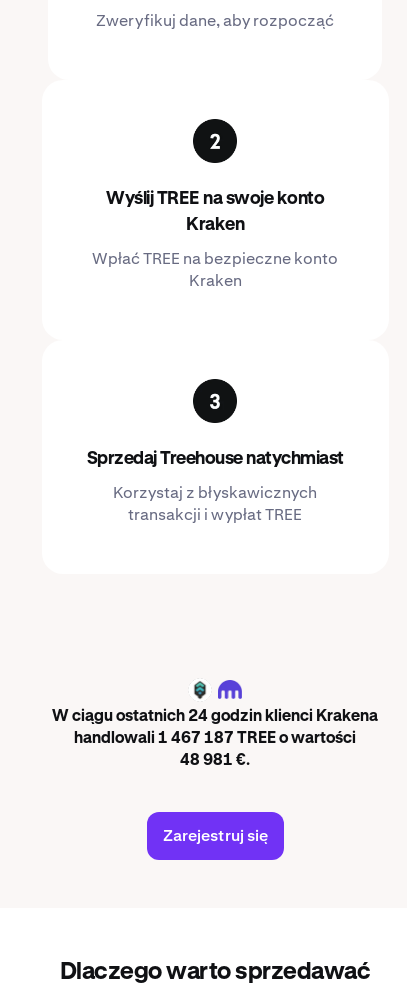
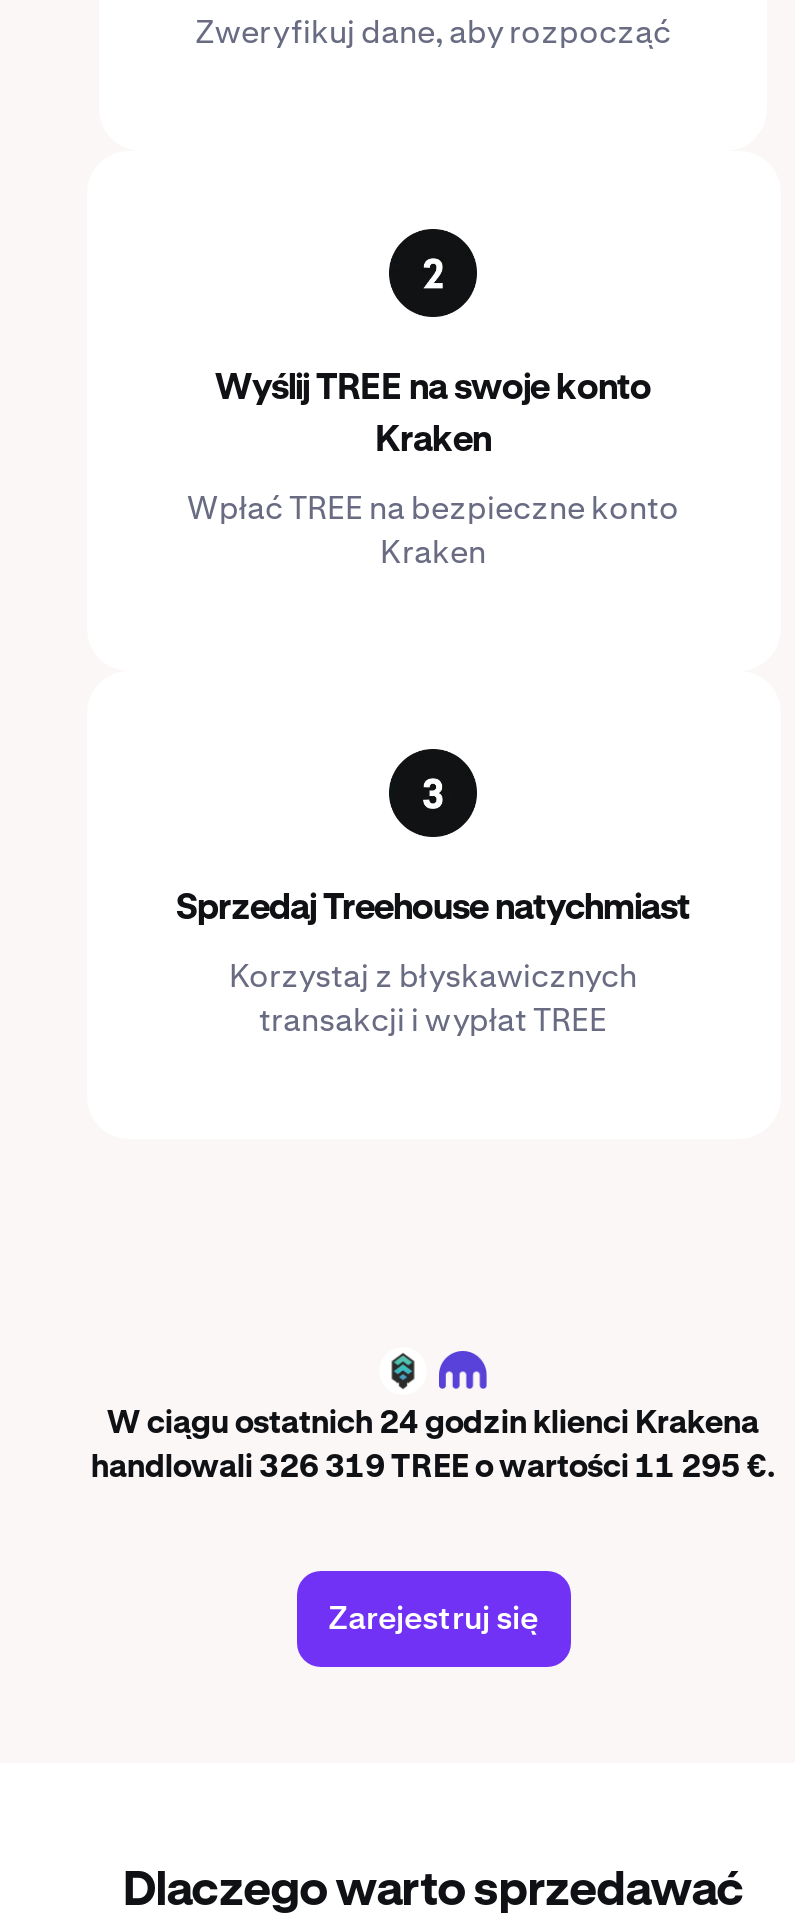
- handlowali 1 467 187 TREE o wartości
- 48 981 €.
+ handlowali 326 319 TREE o wartości 11 295 €.
